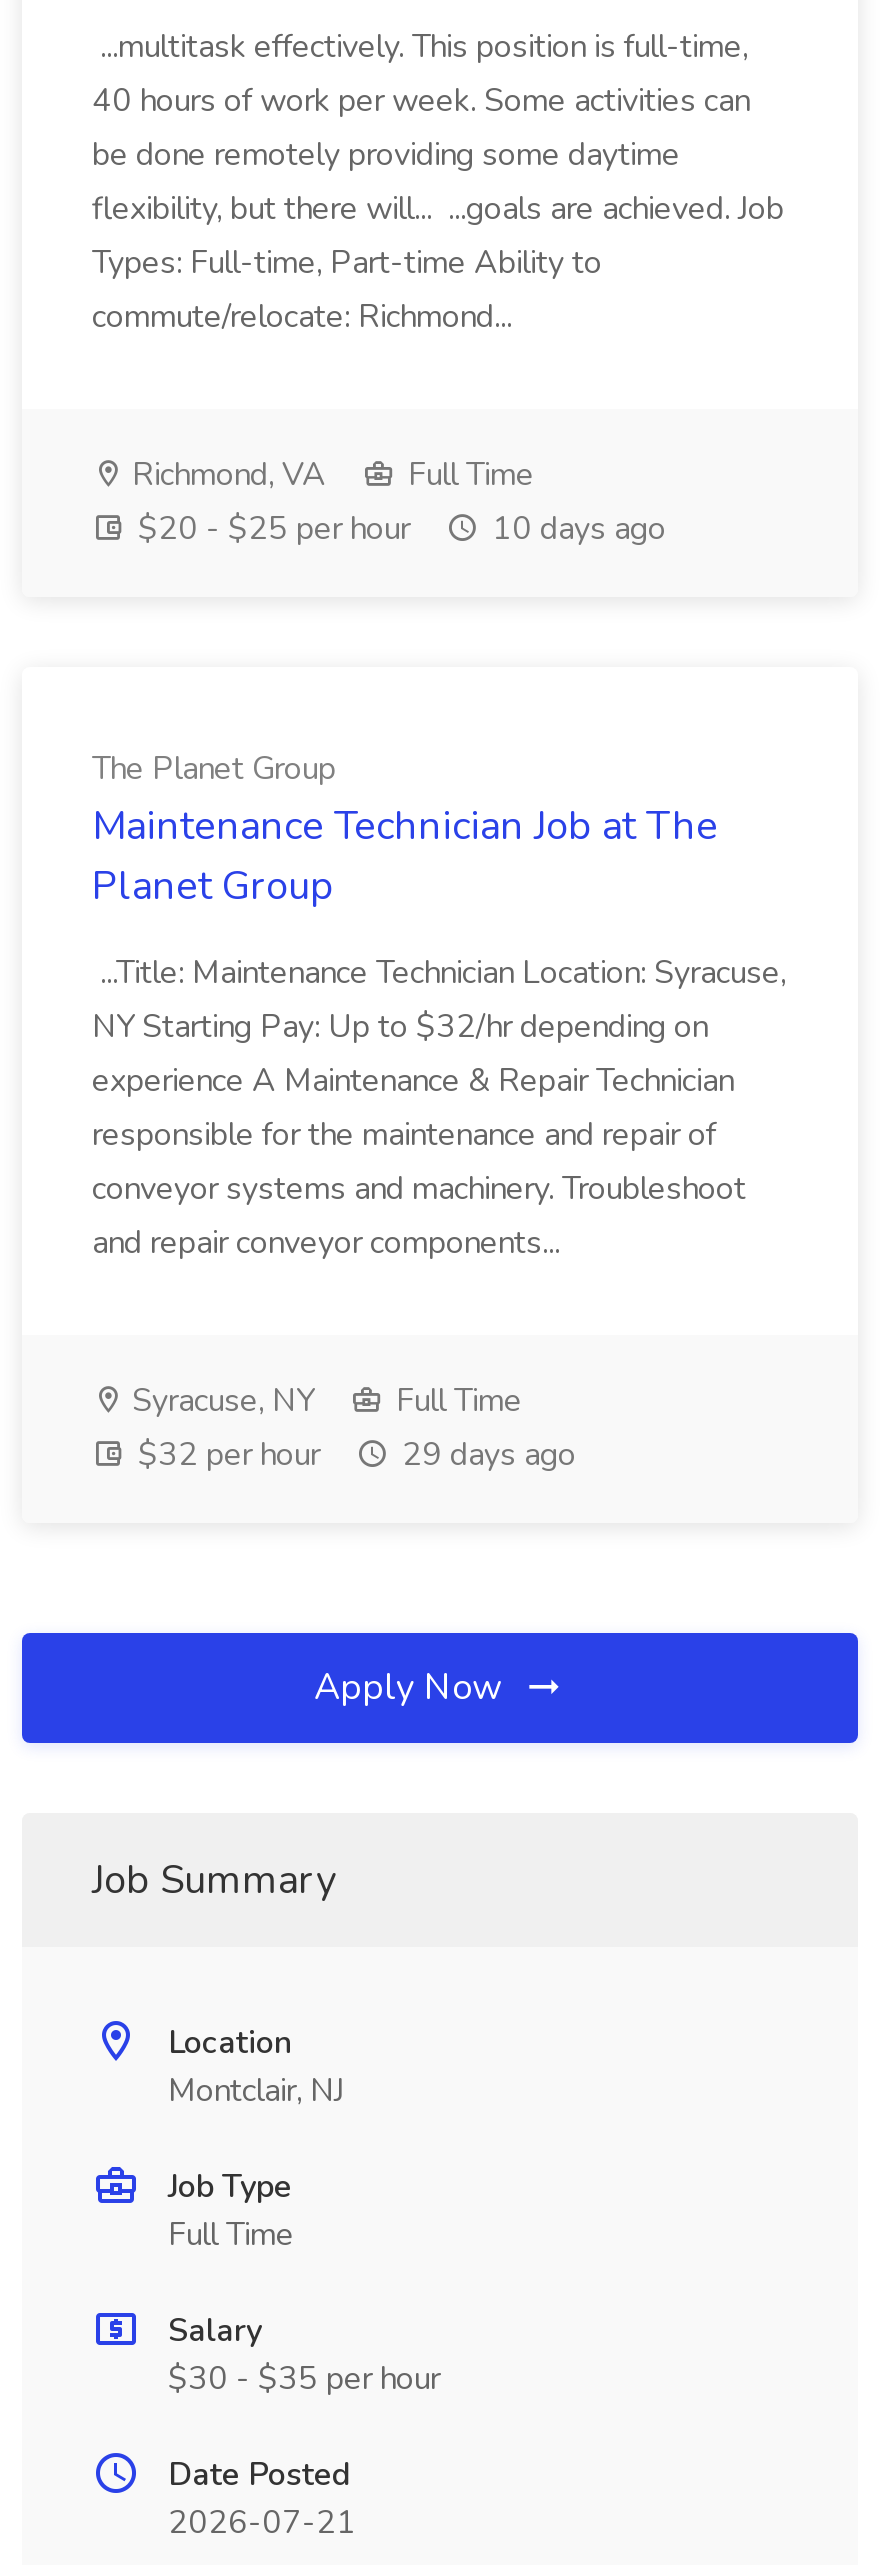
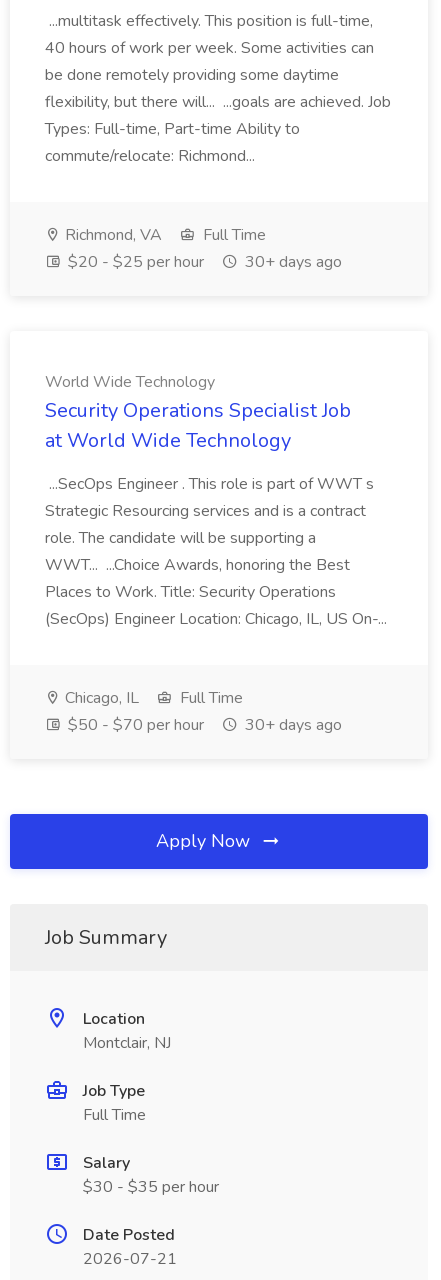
- $20 - $25 per hour 10 days ago
+ $20 - $25 per hour 30+ days ago

- The Planet Group
- Maintenance Technician Job at The
- Planet Group
+ World Wide Technology
+ Security Operations Specialist Job
+ at World Wide Technology

- ...Title: Maintenance Technician Location: Syracuse,
- NY Starting Pay: Up to $32/hr depending on
- experience A Maintenance & Repair Technician
- responsible for the maintenance and repair of
- conveyor systems and machinery. Troubleshoot
- and repair conveyor components...
+ ...SecOps Engineer . This role is part of WWT s
+ Strategic Resourcing services and is a contract
+ role. The candidate will be supporting a
+ WWT... ...Choice Awards, honoring the Best
+ Places to Work. Title: Security Operations
+ (SecOps) Engineer Location: Chicago, IL, US On-...

- Syracuse, NY
+ Chicago, IL

- $32 per hour
- 29 days ago
+ $50 - $70 per hour
+ 30+ days ago
